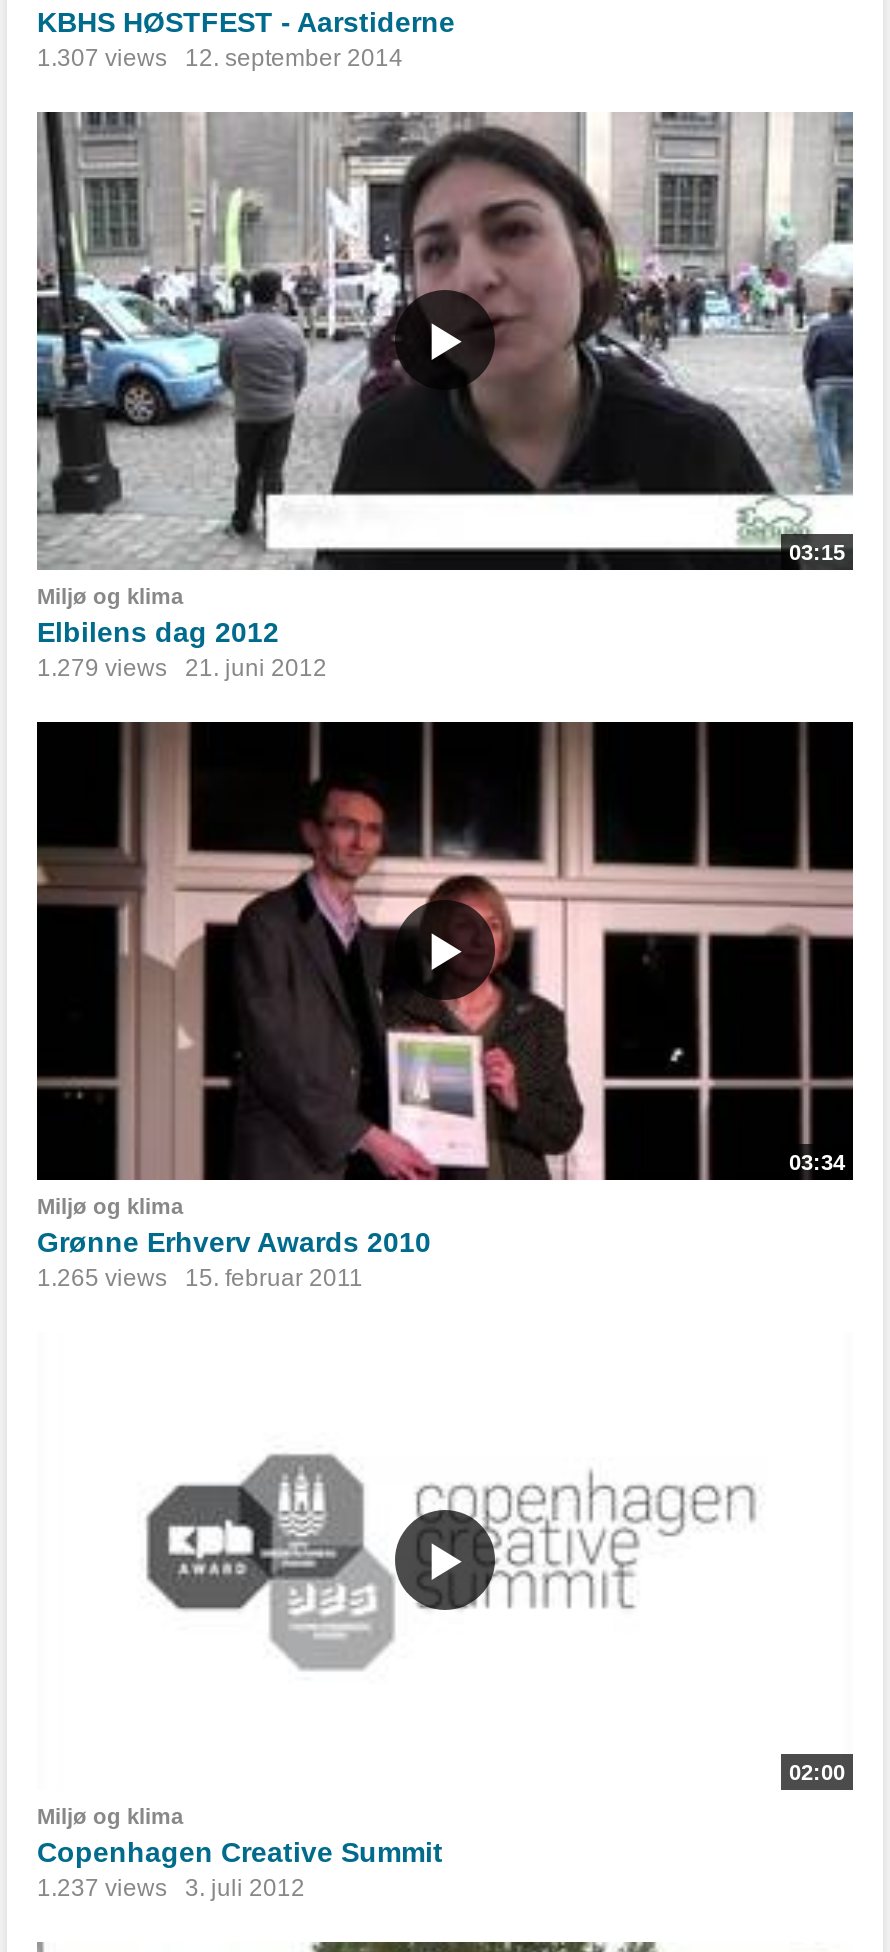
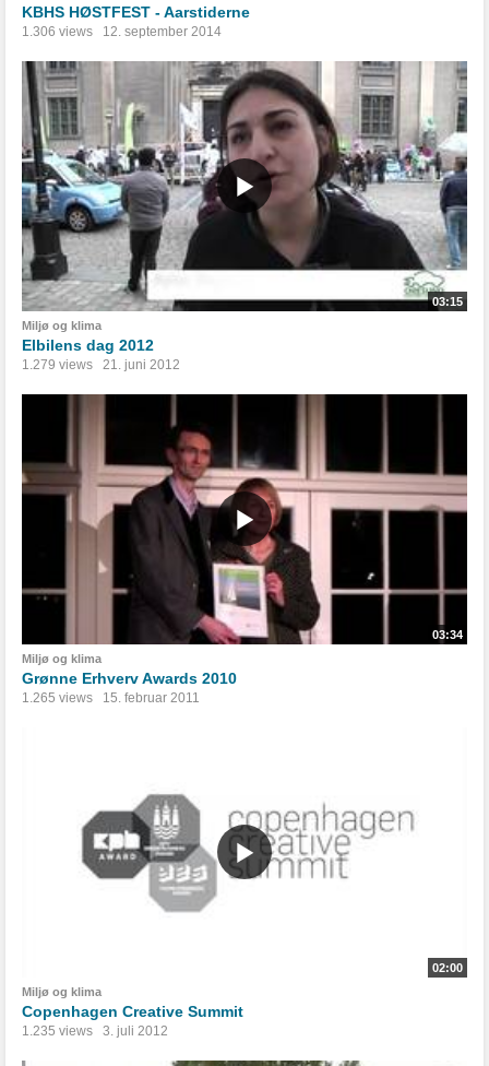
- 1.307 views 12. september 2014
+ 1.306 views 12. september 2014

- 1.237 views 3. juli 2012
+ 1.235 views 3. juli 2012
